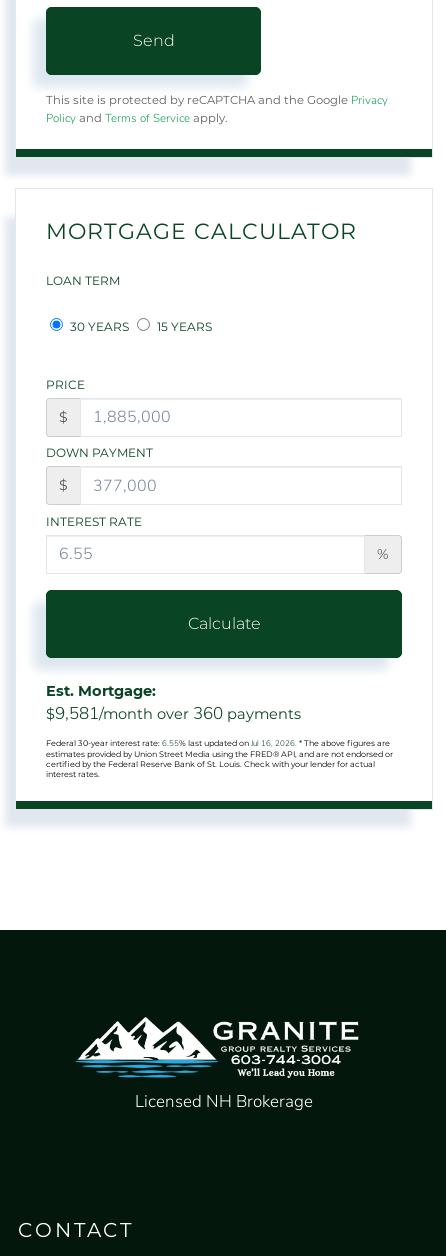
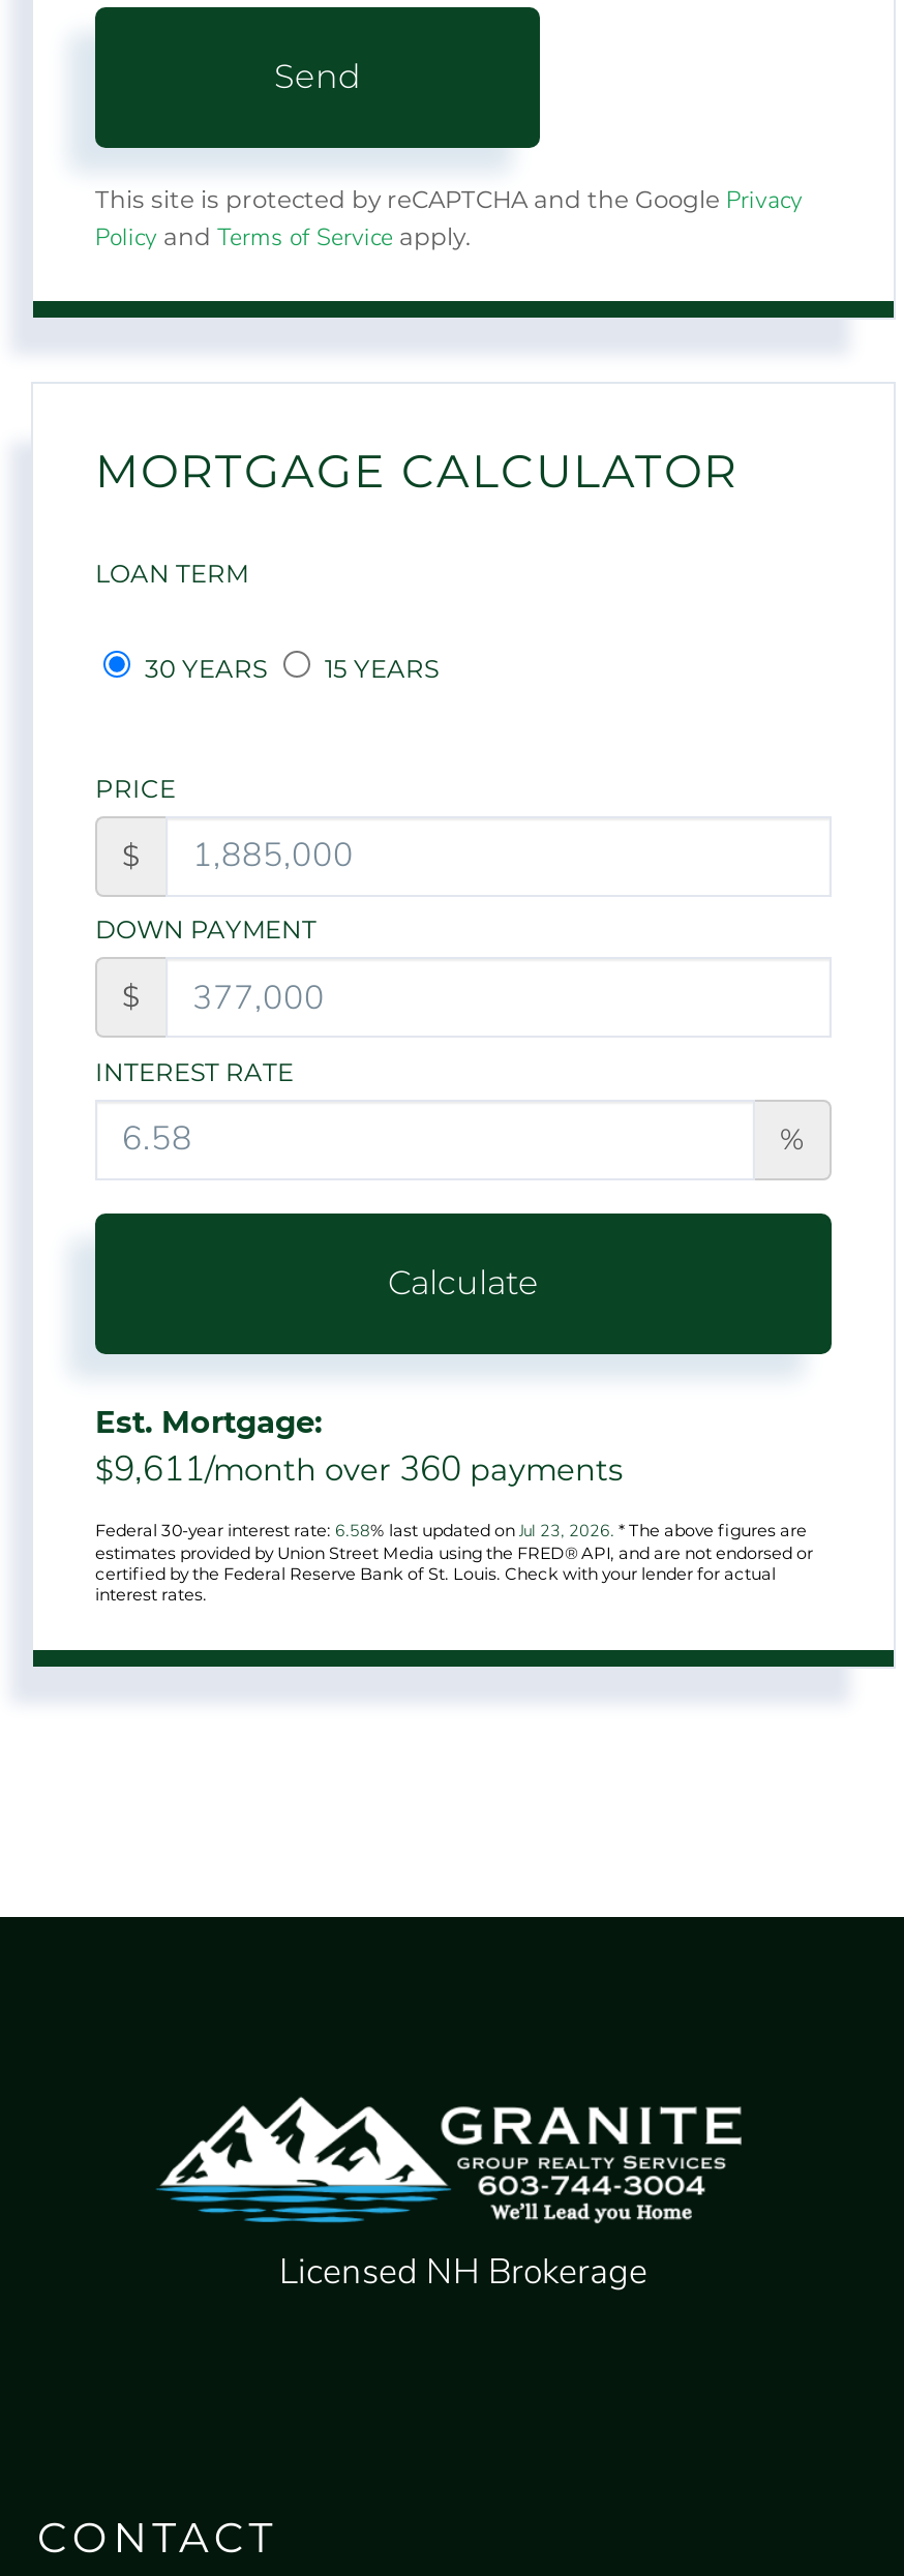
- $9,581/month over 360 payments
+ $9,611/month over 360 payments

- Federal 30-year interest rate: 6.55% last updated on Jul 16, 2026. * The above figures are
+ Federal 30-year interest rate: 6.58% last updated on Jul 23, 2026. * The above figures are
